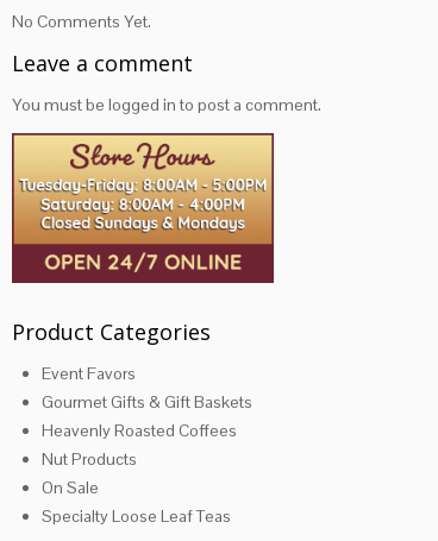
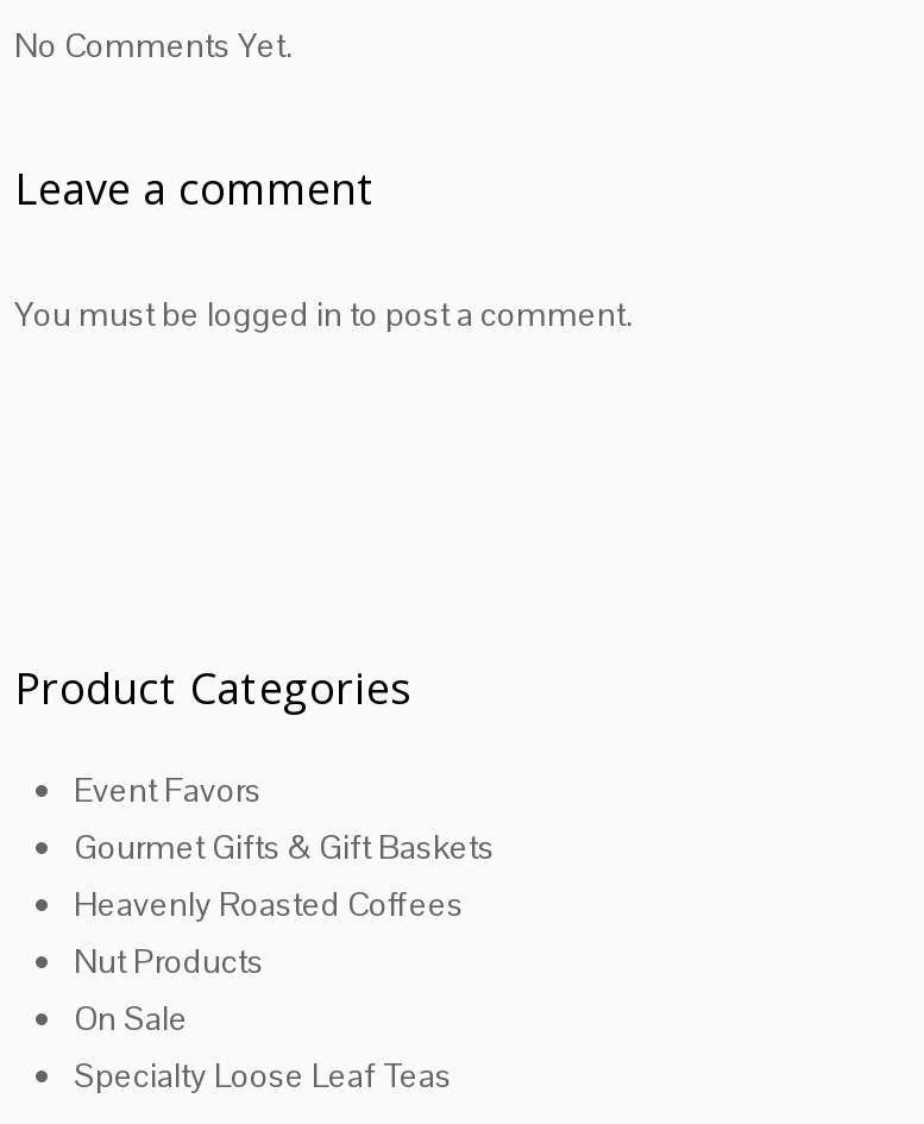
moved down: You must be logged in to post a comment.

- [image]
